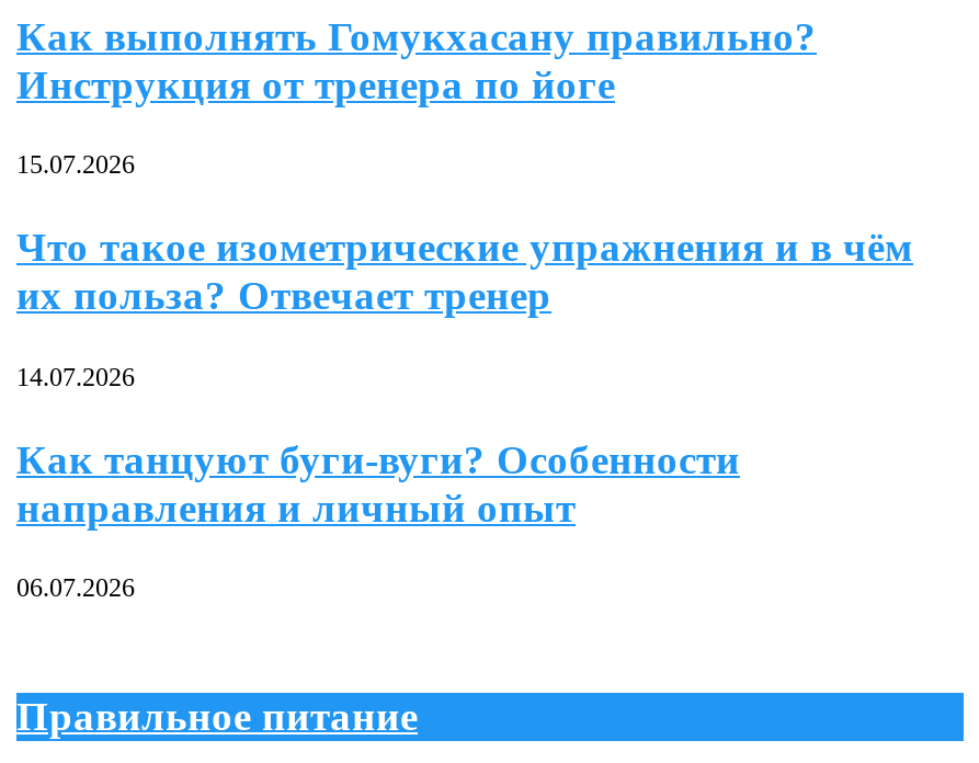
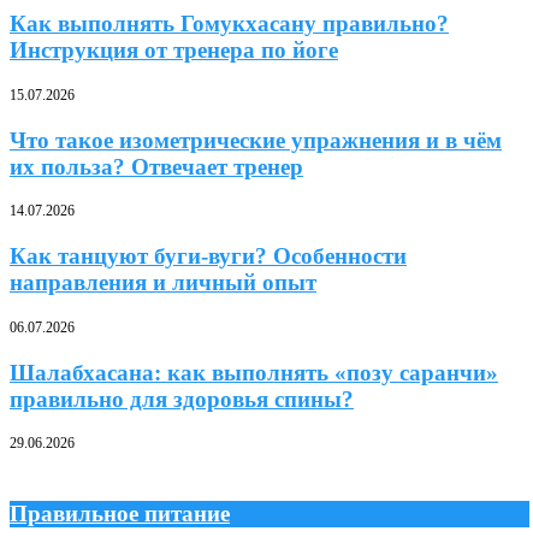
+ Шалабхасана: как выполнять «позу саранчи»
+ правильно для здоровья спины?
+ 29.06.2026
